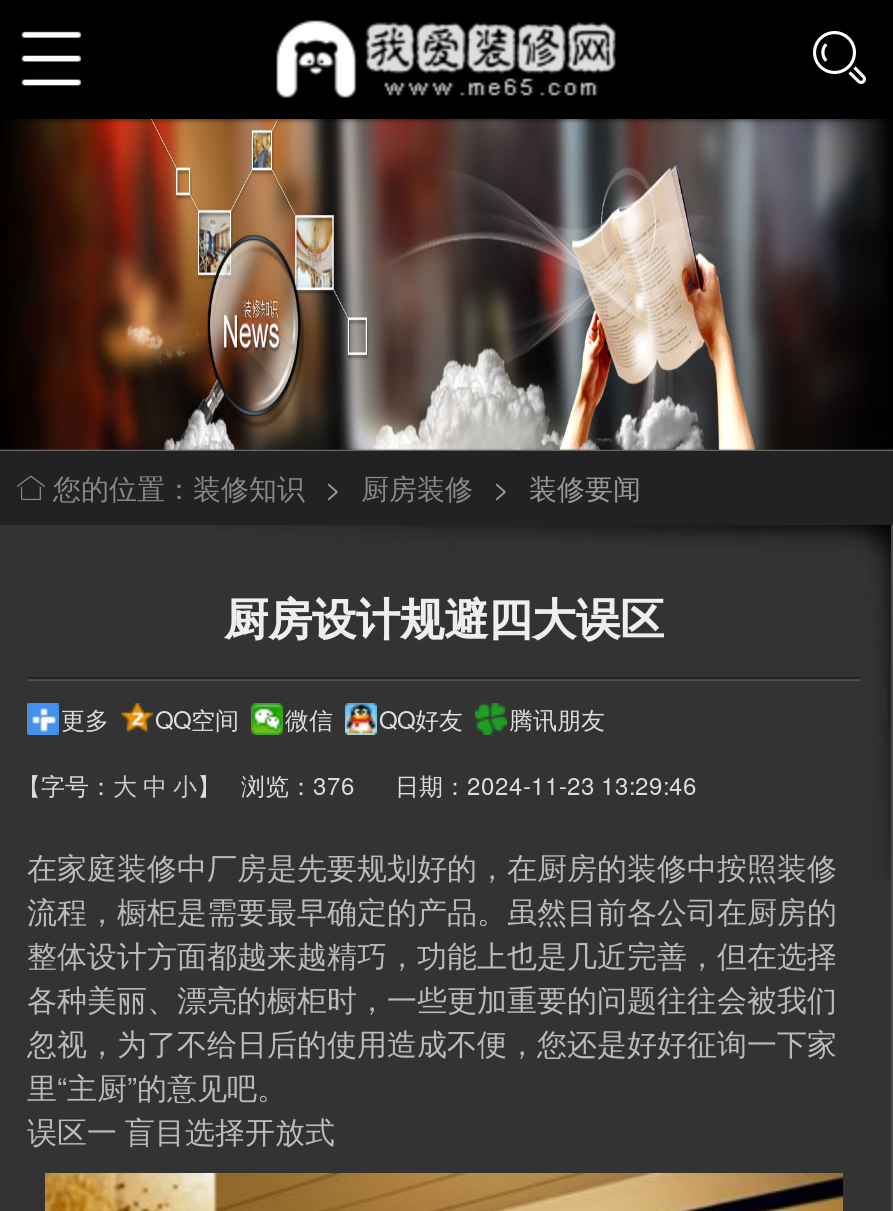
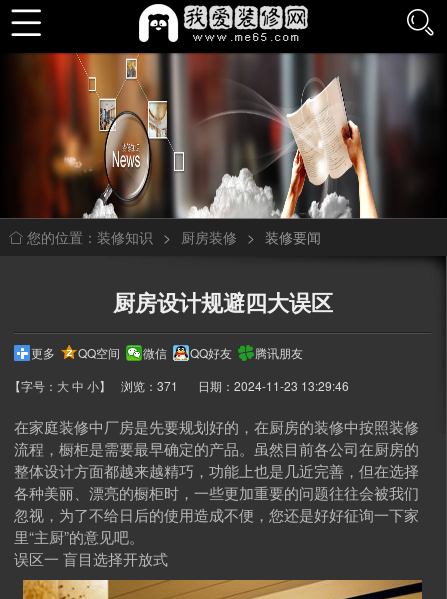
- 【字号：大 中 小】 浏览：376
+ 【字号：大 中 小】 浏览：371
